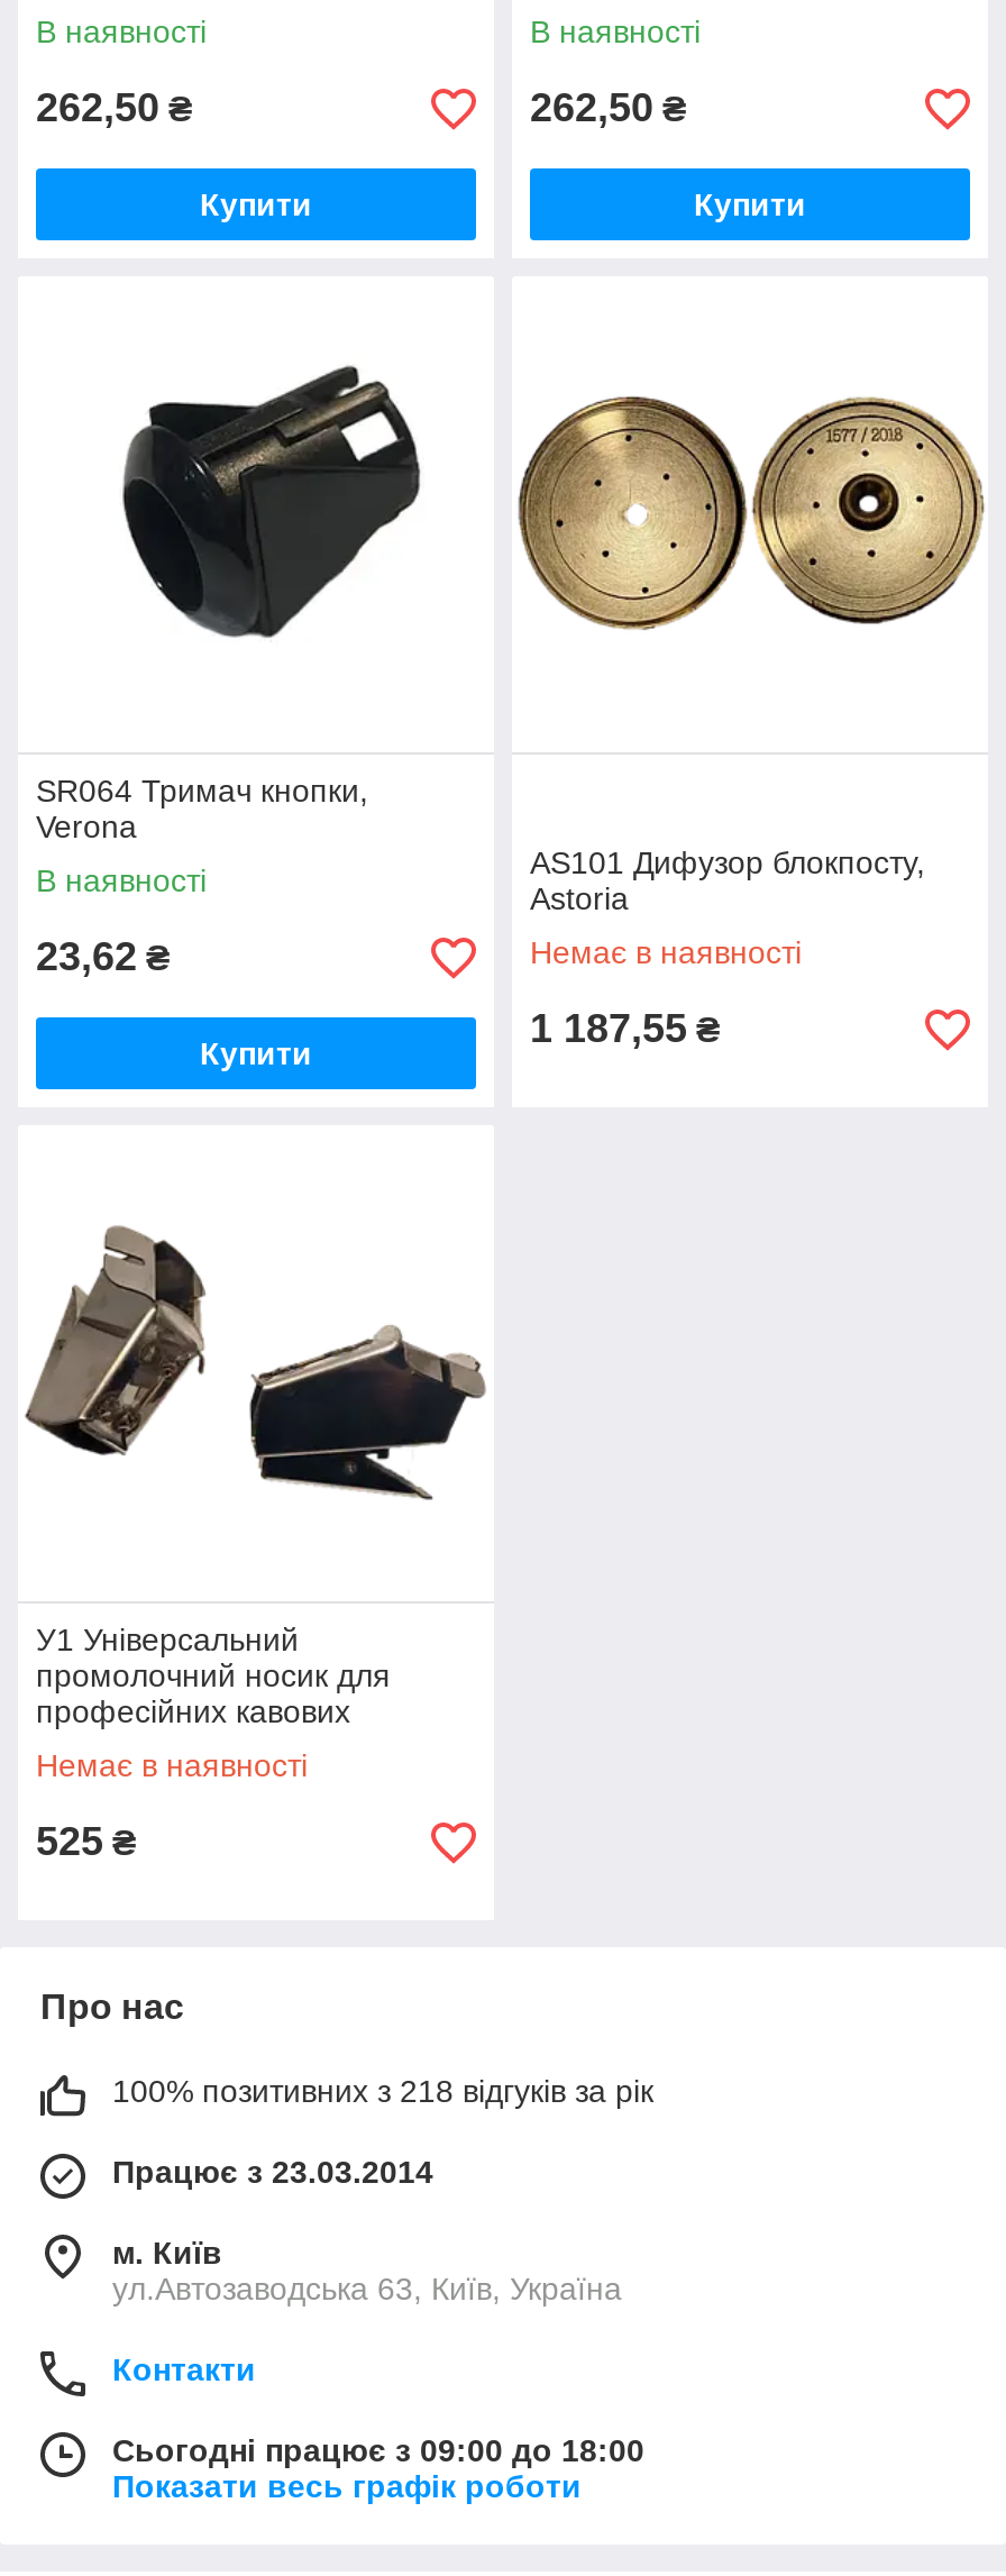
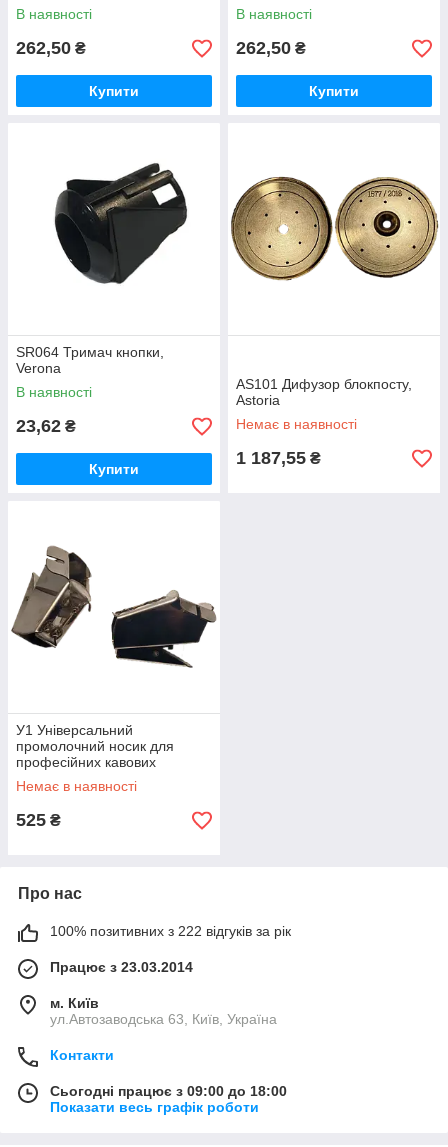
- 100% позитивних з 218 відгуків за рік
+ 100% позитивних з 222 відгуків за рік
